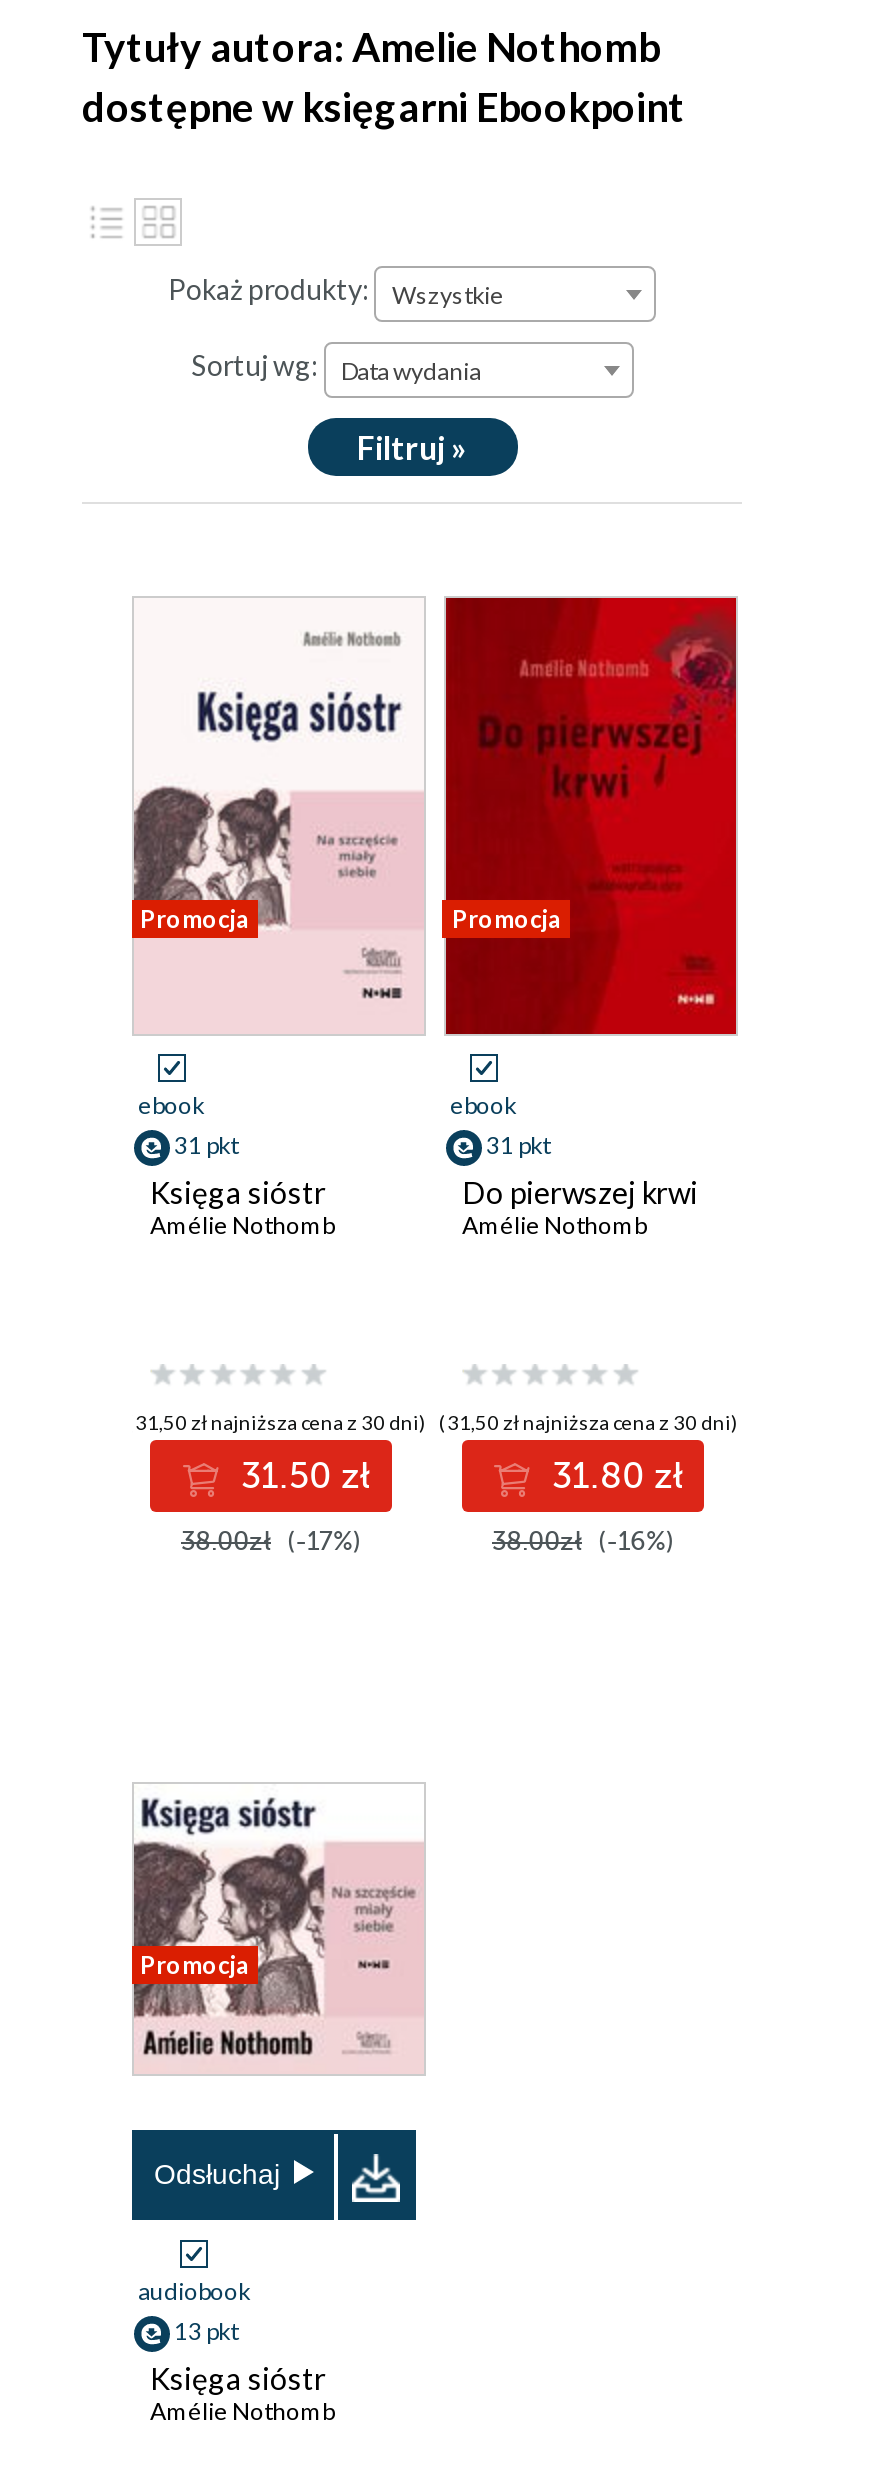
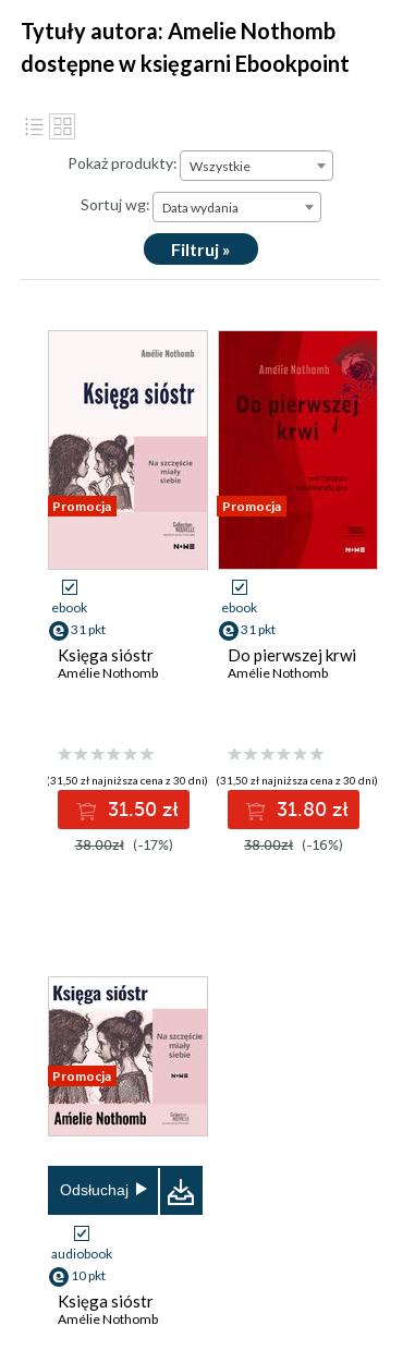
- 13 pkt
+ 10 pkt
